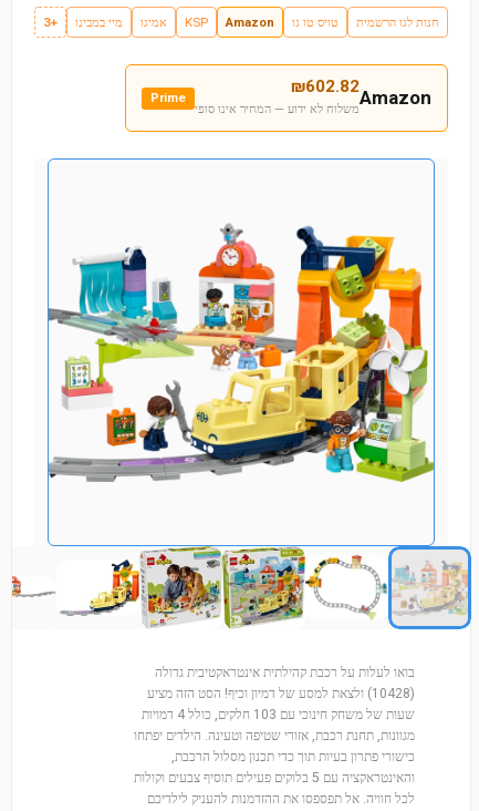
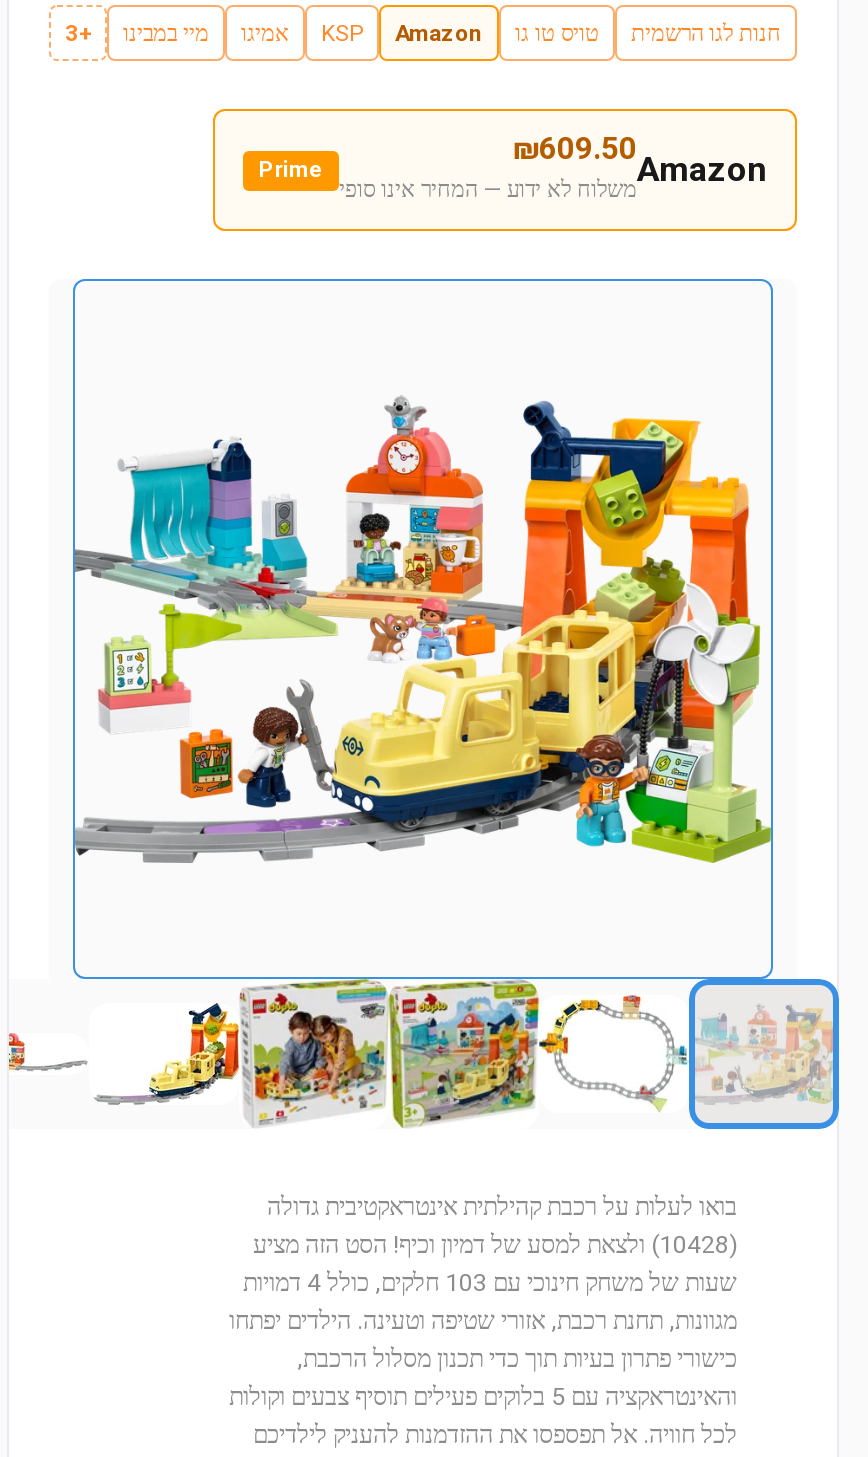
- Amazon ₪602.82 משלוח לא ידוע — המחיר אינו סופי
+ Amazon ₪609.50 משלוח לא ידוע — המחיר אינו סופי
